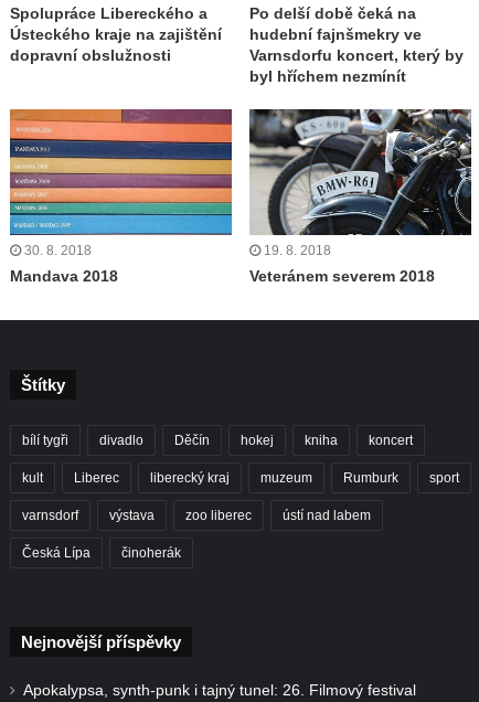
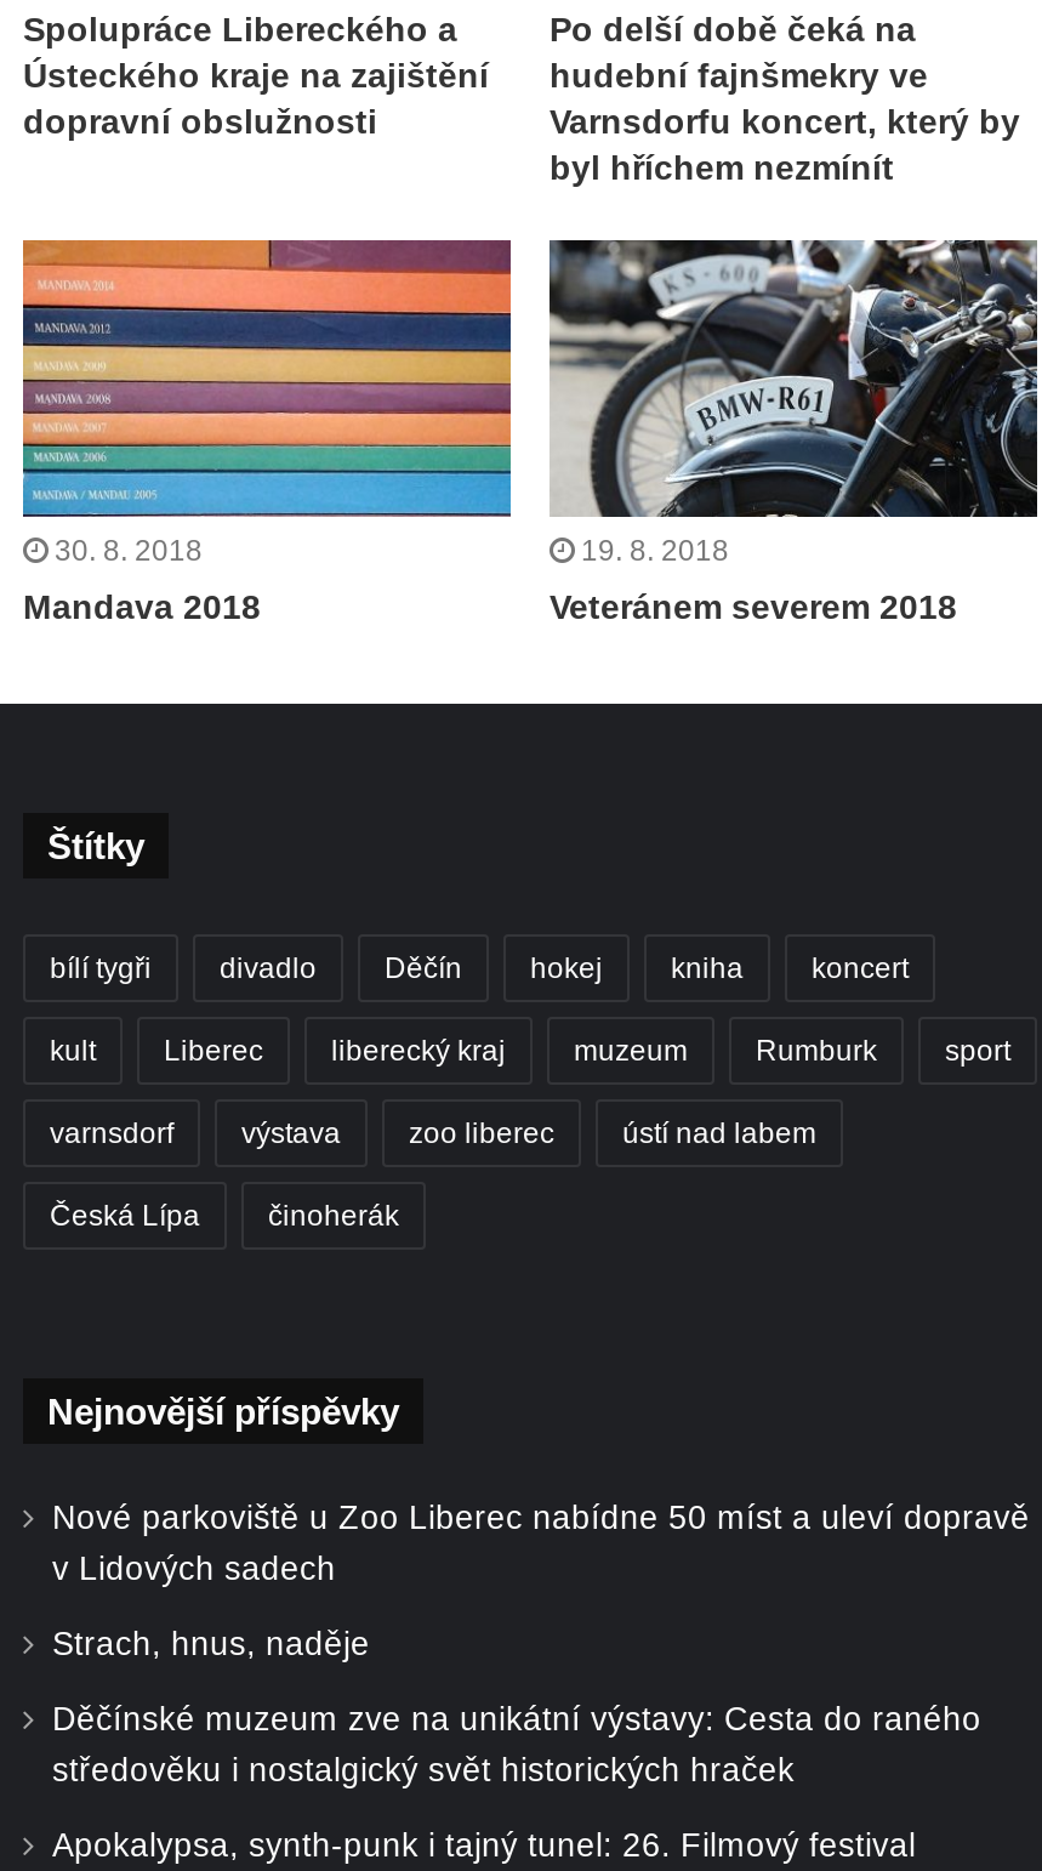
+ Nové parkoviště u Zoo Liberec nabídne 50 míst a uleví dopravě
+ v Lidových sadech
+ Strach, hnus, naděje
+ Děčínské muzeum zve na unikátní výstavy: Cesta do raného
+ středověku i nostalgický svět historických hraček
